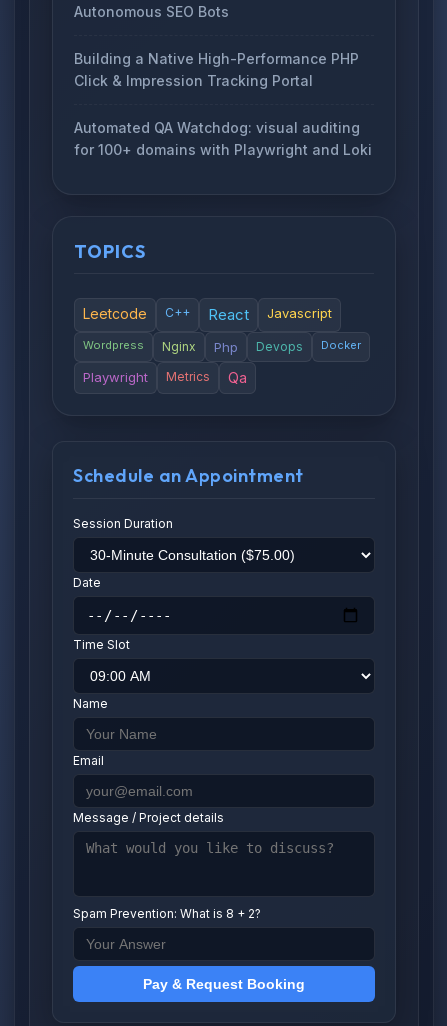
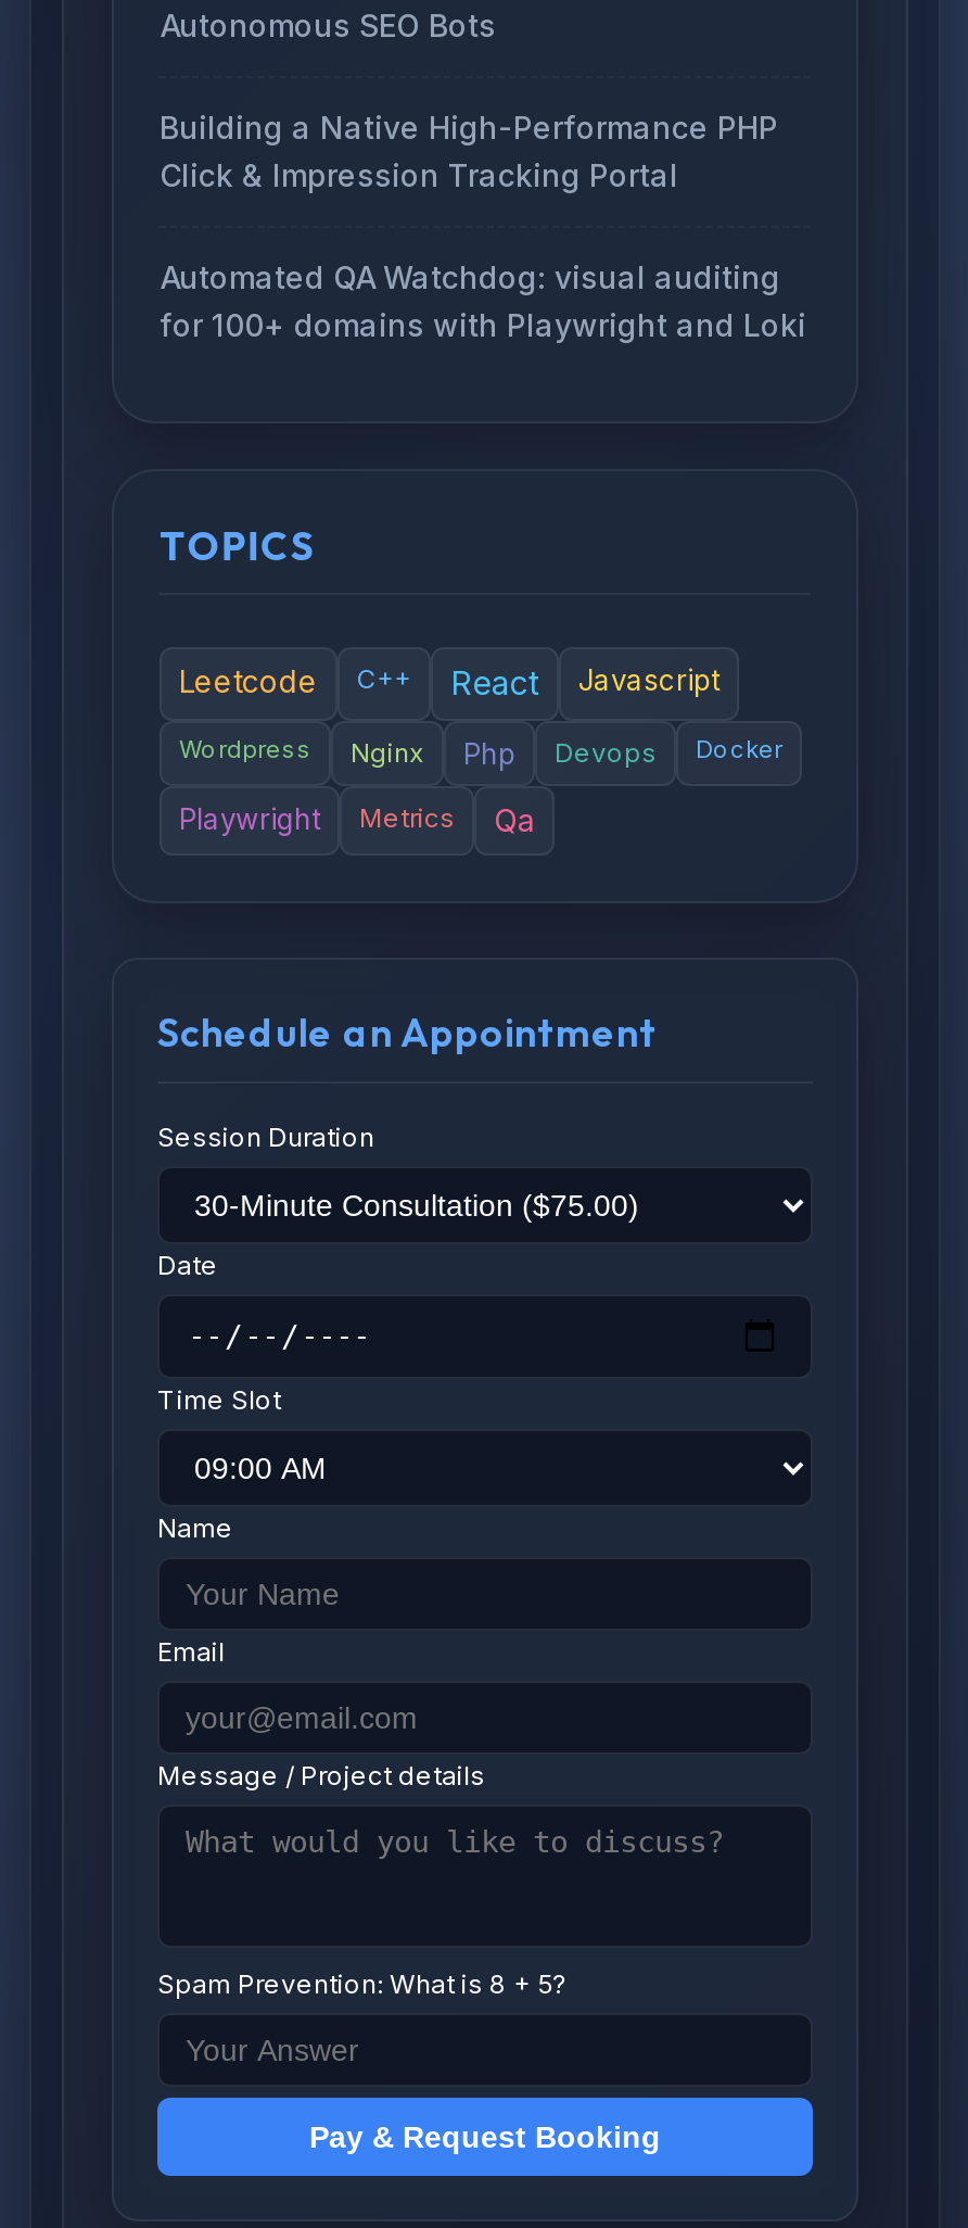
- Spam Prevention: What is 8 + 2?
+ Spam Prevention: What is 8 + 5?
